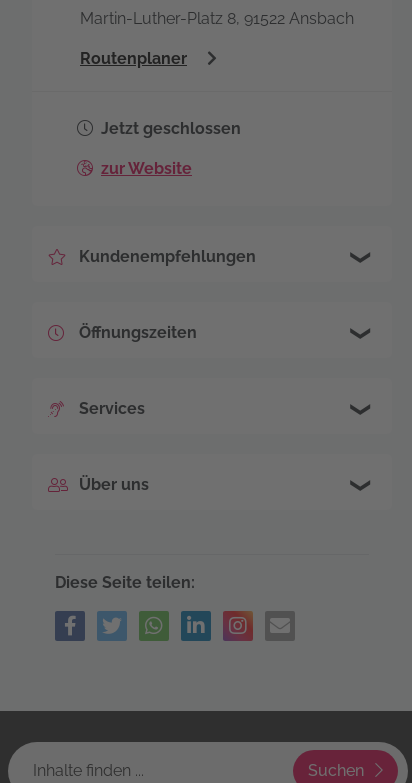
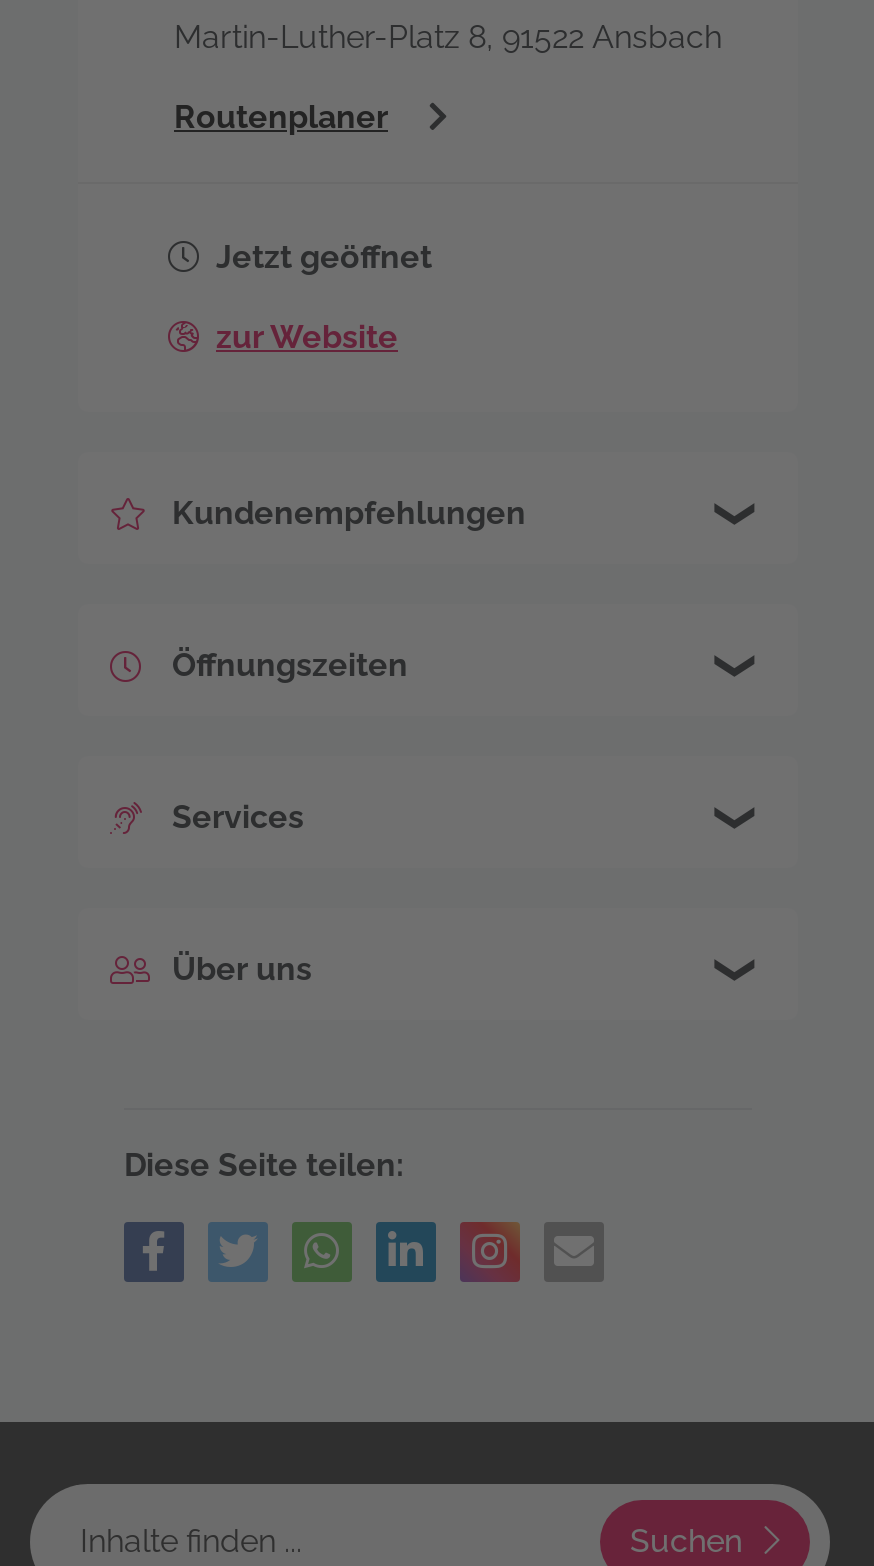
- Jetzt geschlossen
+ Jetzt geöffnet
